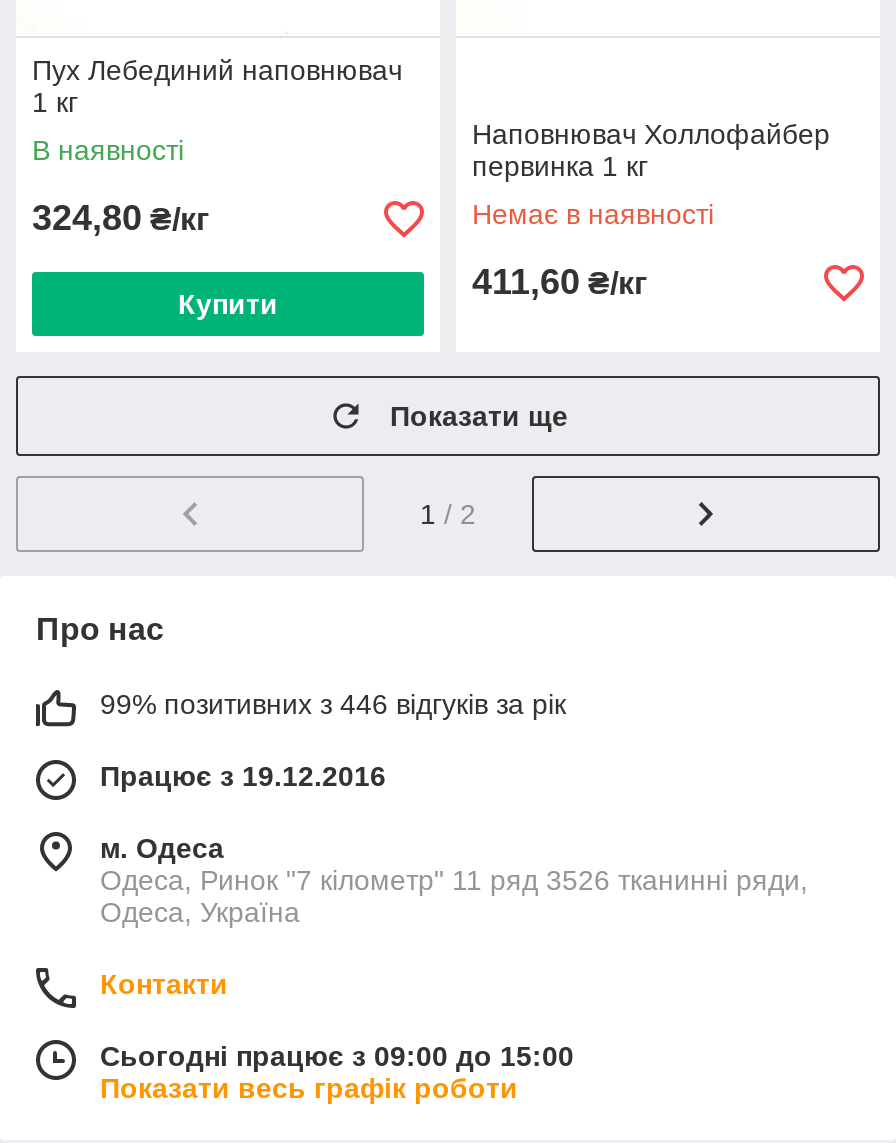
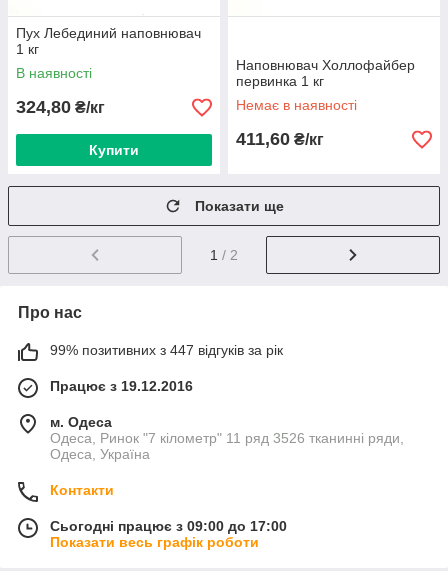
- 99% позитивних з 446 відгуків за рік
+ 99% позитивних з 447 відгуків за рік

- Сьогодні працює з 09:00 до 15:00
+ Сьогодні працює з 09:00 до 17:00
